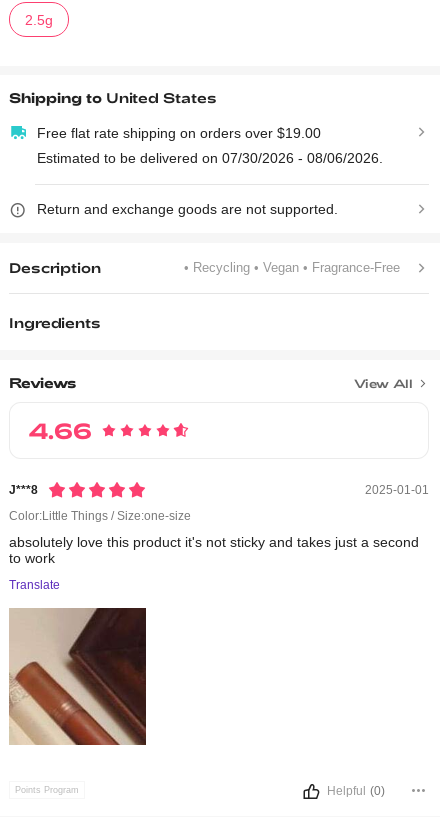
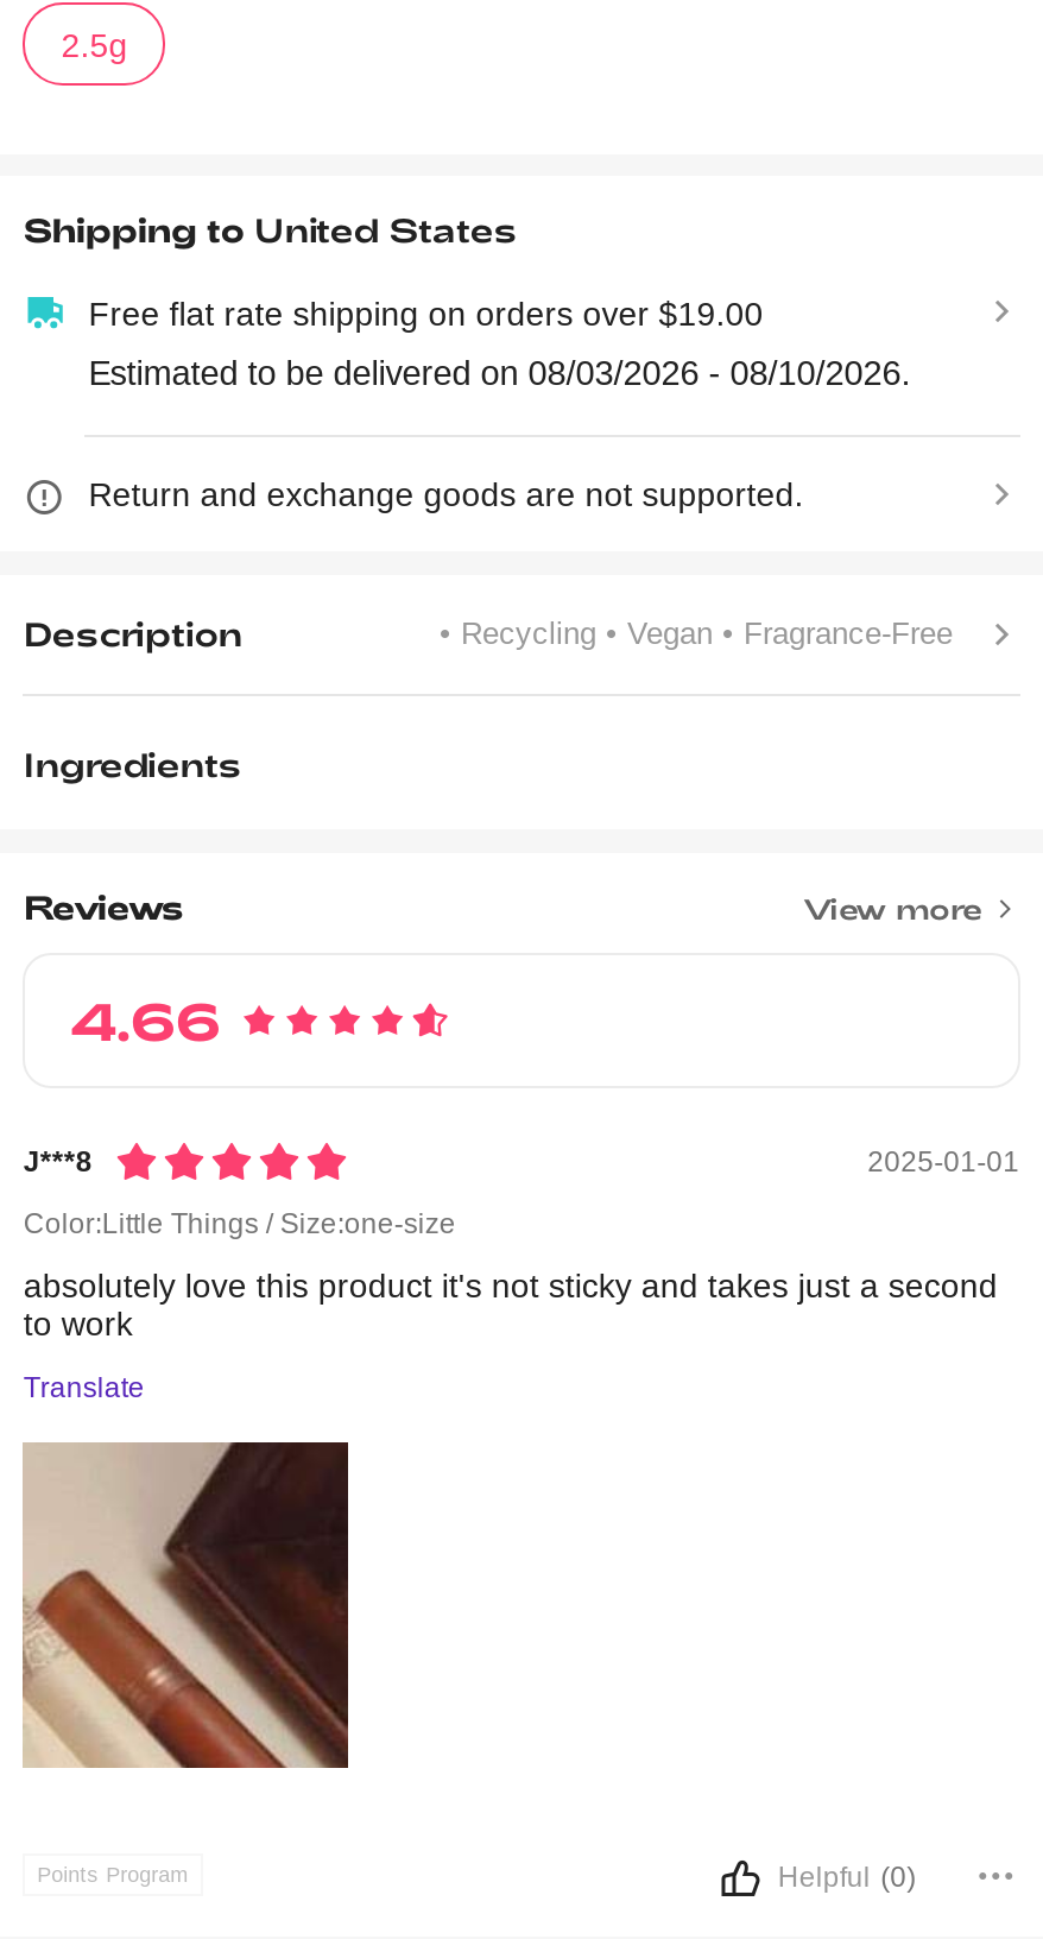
- Estimated to be delivered on 07/30/2026 - 08/06/2026.
+ Estimated to be delivered on 08/03/2026 - 08/10/2026.

- View All
+ View more
